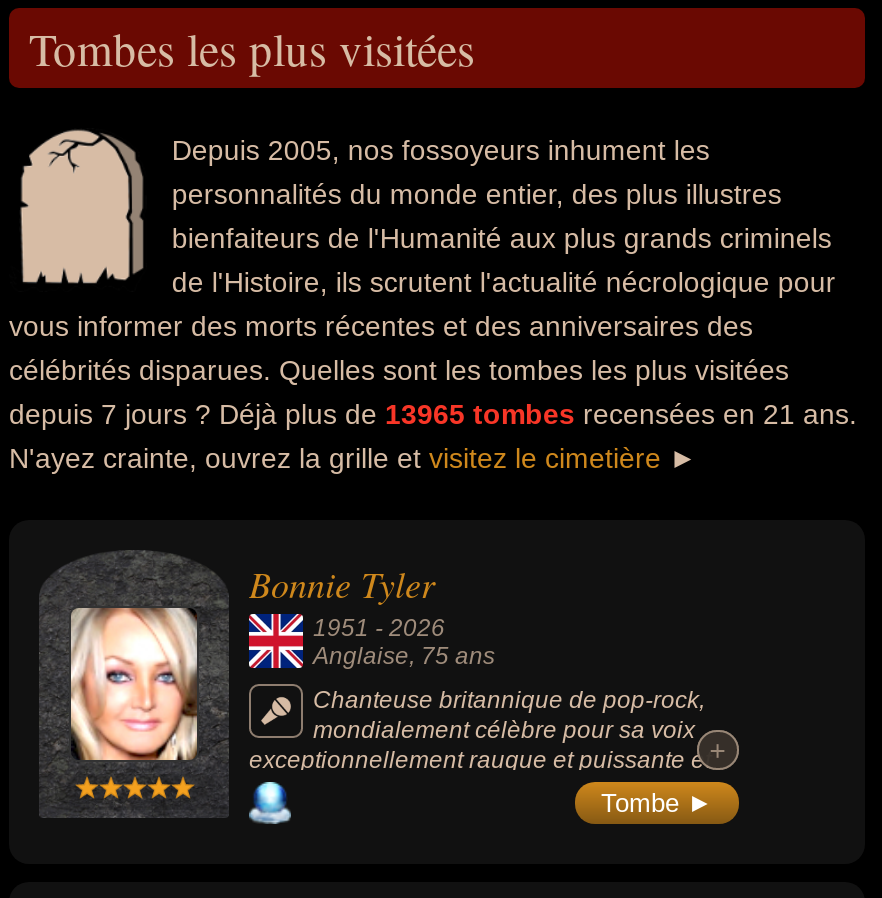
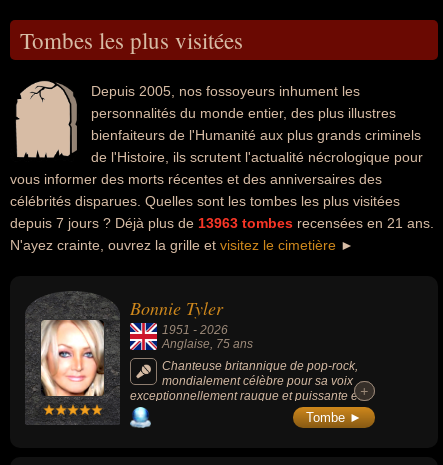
- depuis 7 jours ? Déjà plus de 13965 tombes recensées en 21 ans.
+ depuis 7 jours ? Déjà plus de 13963 tombes recensées en 21 ans.
